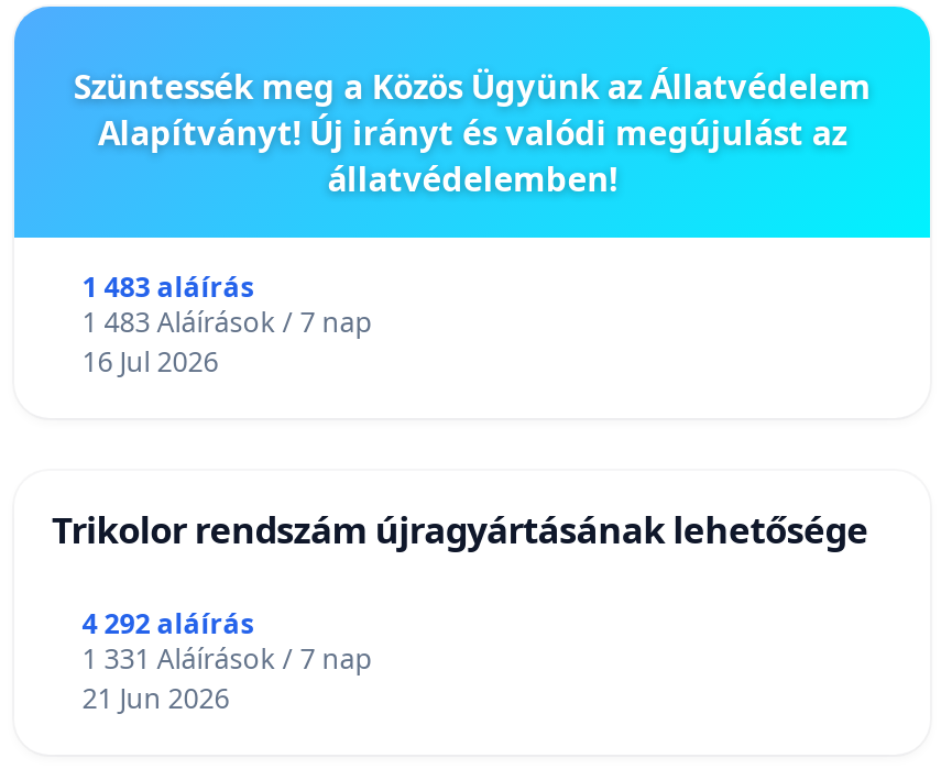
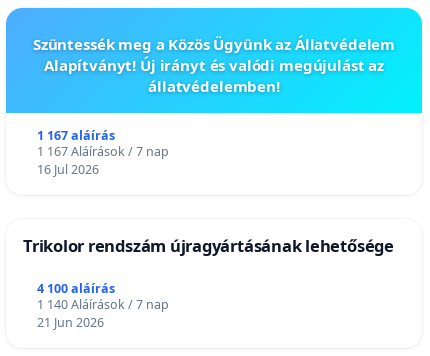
- 1 483 aláírás
+ 1 167 aláírás

- 1 483 Aláírások / 7 nap
+ 1 167 Aláírások / 7 nap

- 4 292 aláírás
+ 4 100 aláírás

- 1 331 Aláírások / 7 nap
+ 1 140 Aláírások / 7 nap
